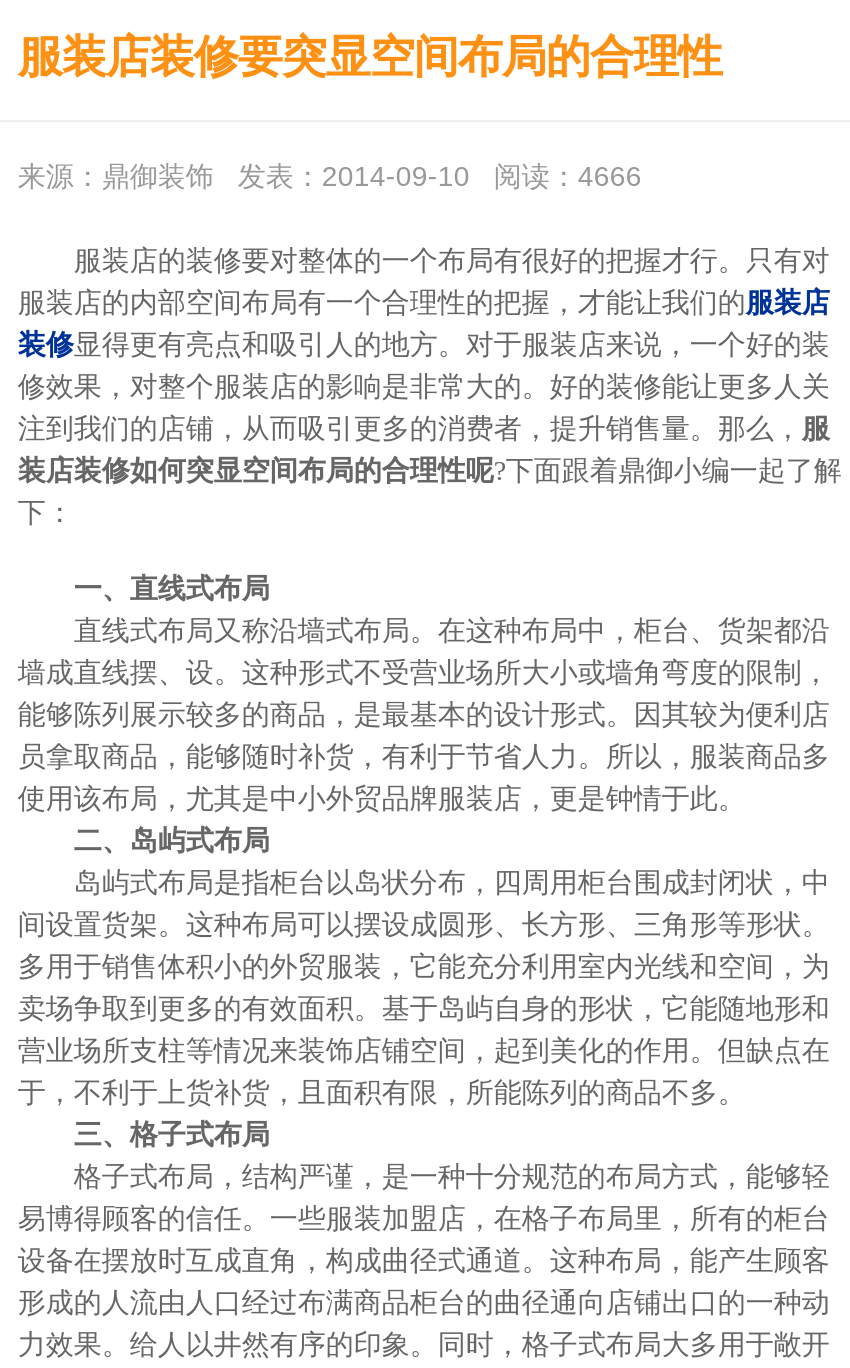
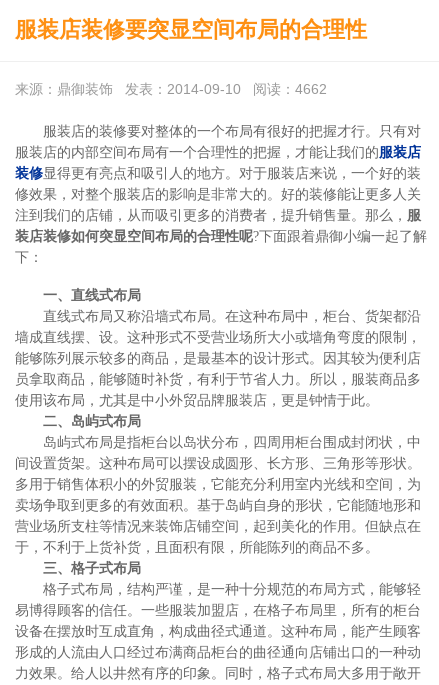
- 来源：鼎御装饰 发表：2014-09-10 阅读：4666
+ 来源：鼎御装饰 发表：2014-09-10 阅读：4662
